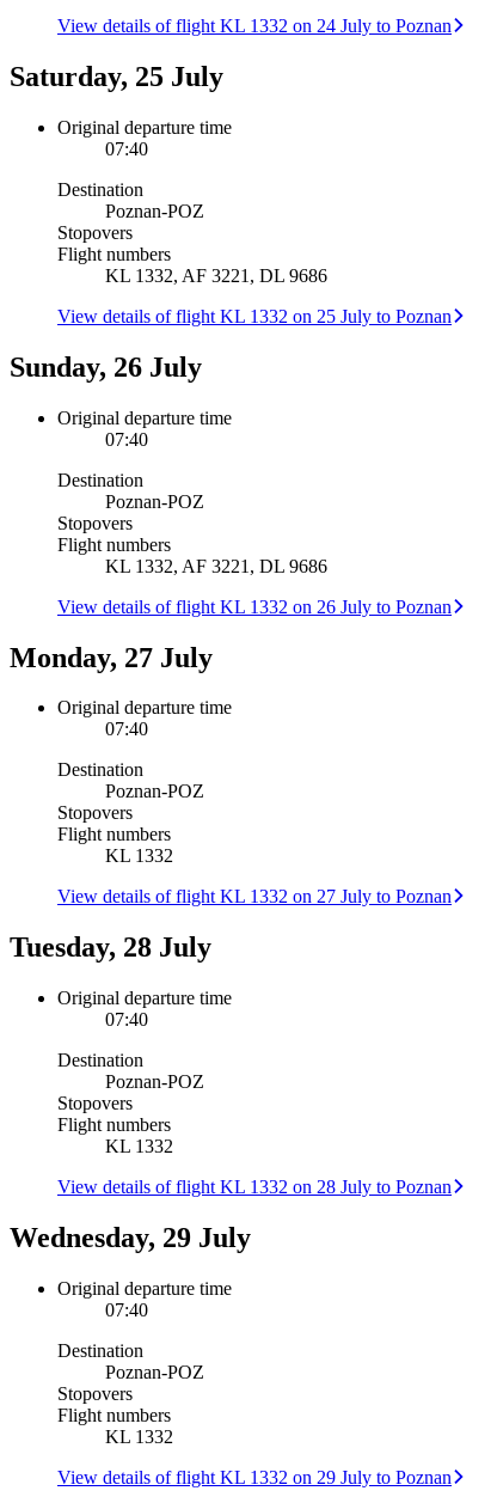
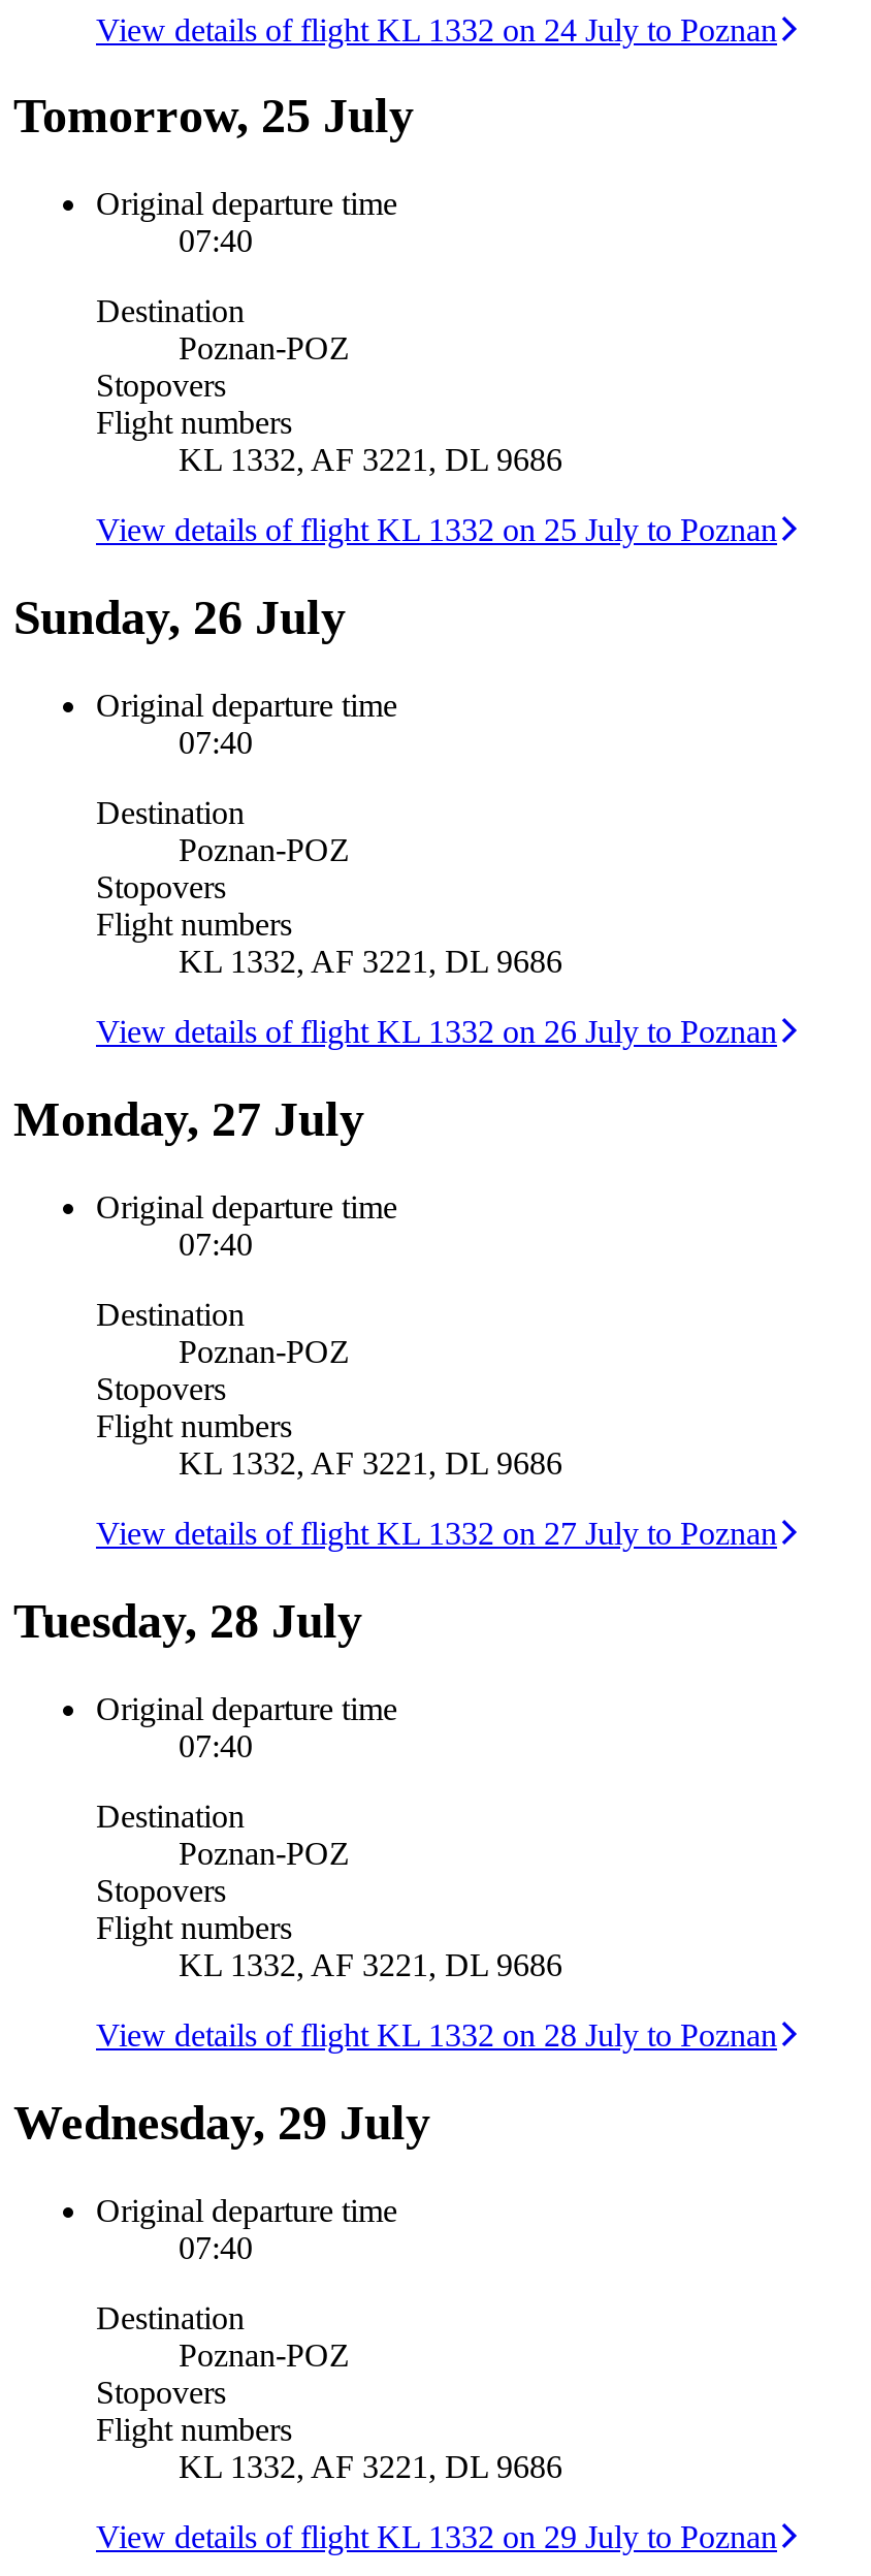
- Saturday, 25 July
+ Tomorrow, 25 July

- KL 1332
+ KL 1332, AF 3221, DL 9686

- KL 1332
+ KL 1332, AF 3221, DL 9686

- KL 1332
+ KL 1332, AF 3221, DL 9686
